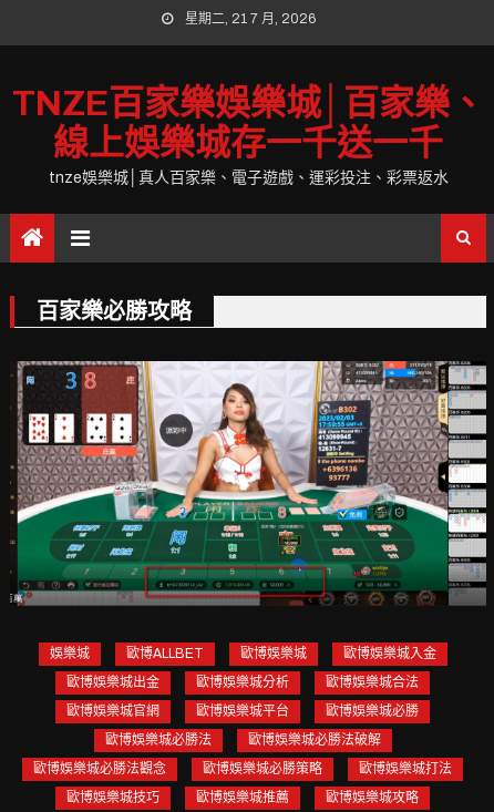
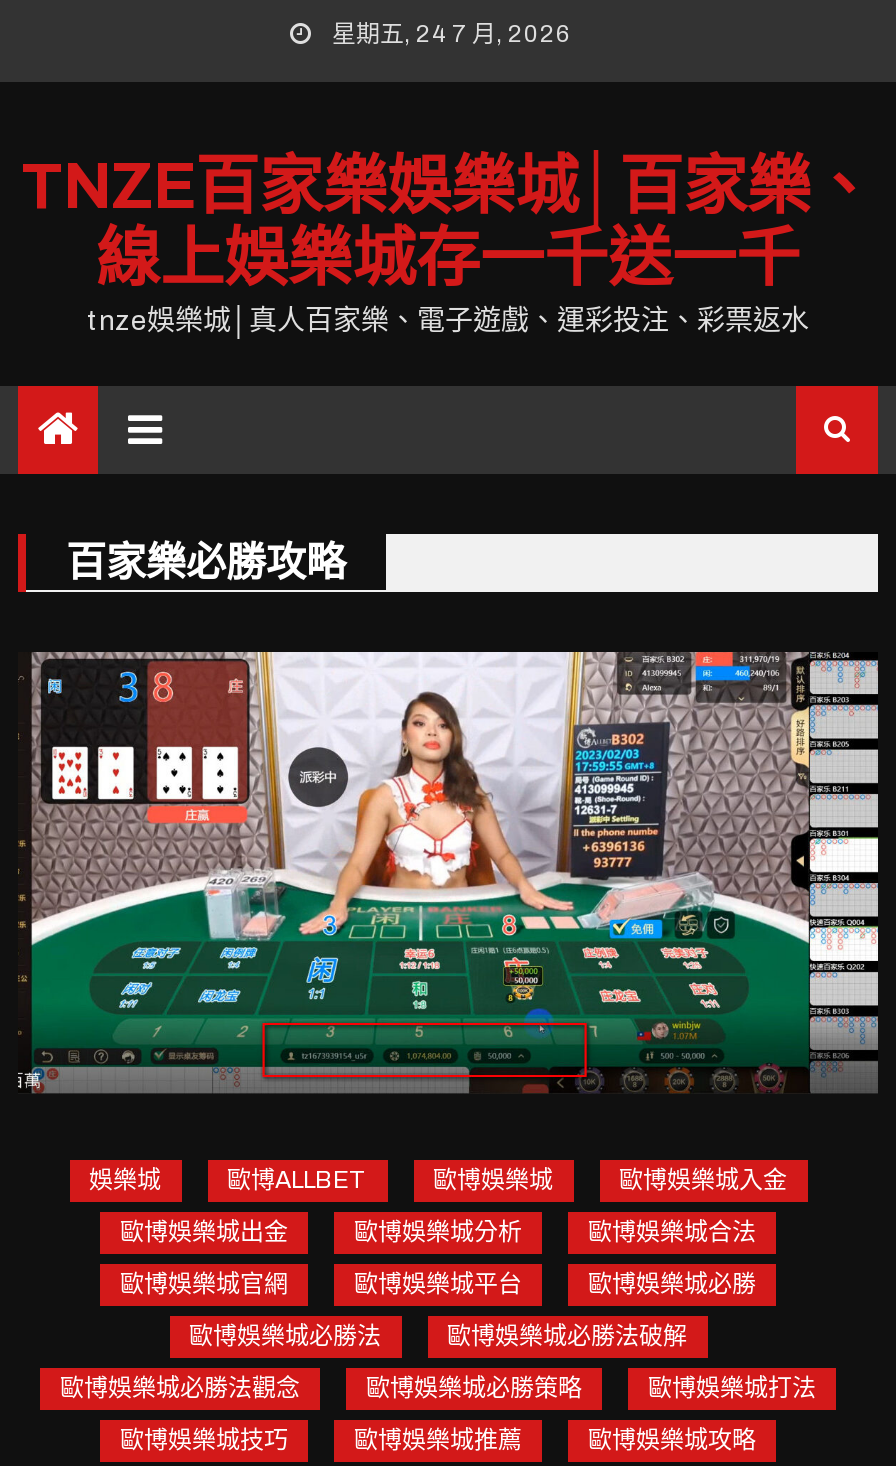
- 星期二, 21 7 月, 2026
+ 星期五, 24 7 月, 2026
